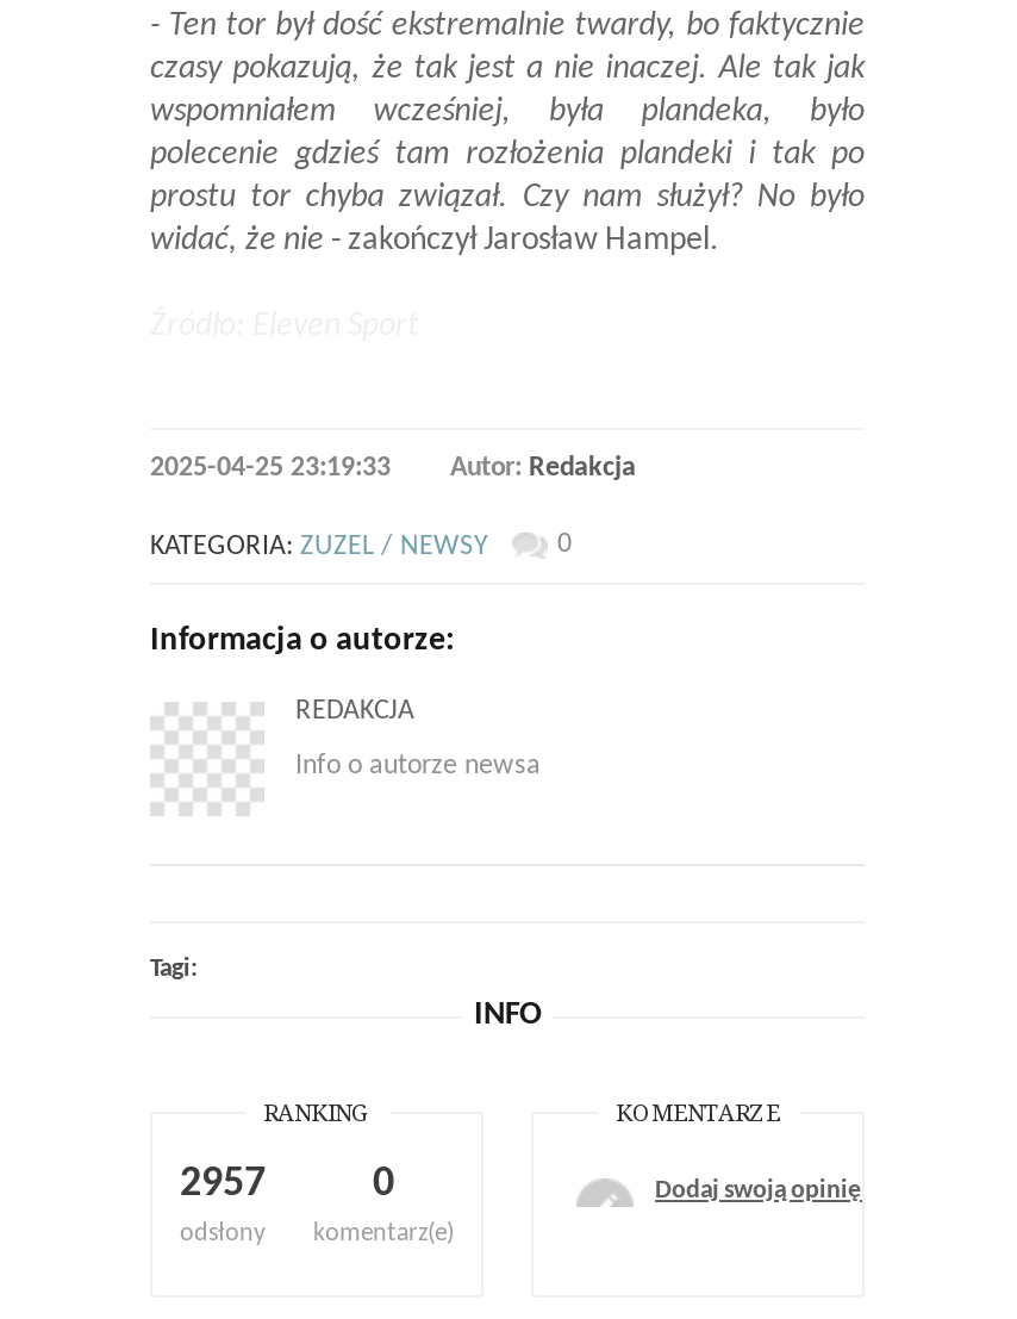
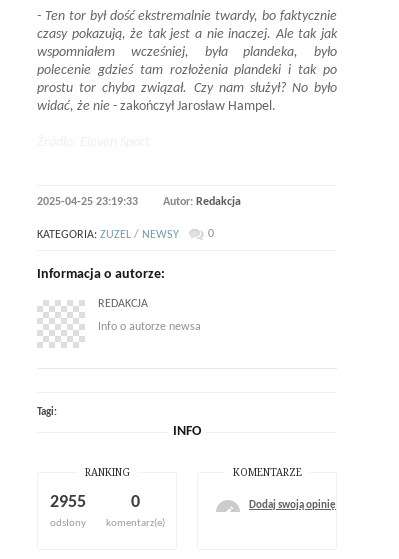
- 2957
+ 2955
